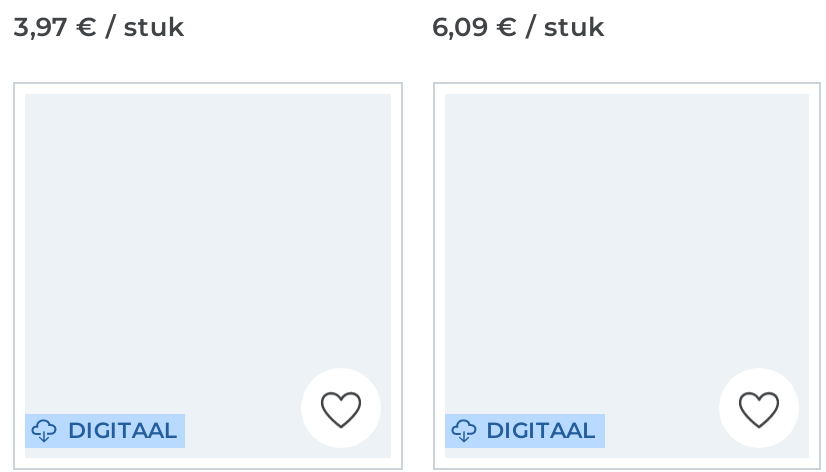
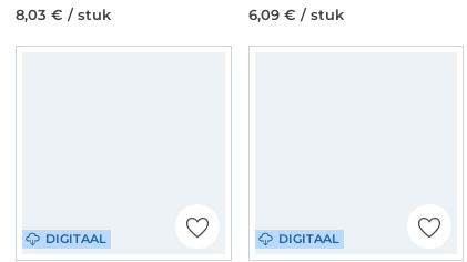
- 3,97 € / stuk
+ 8,03 € / stuk
